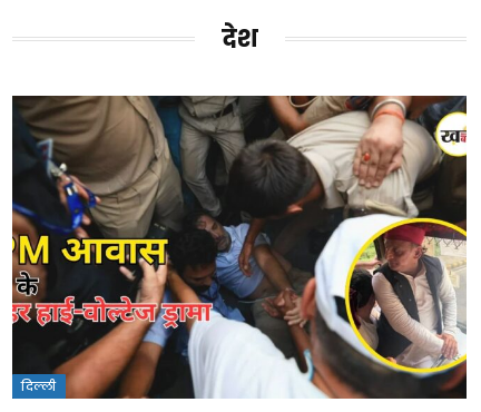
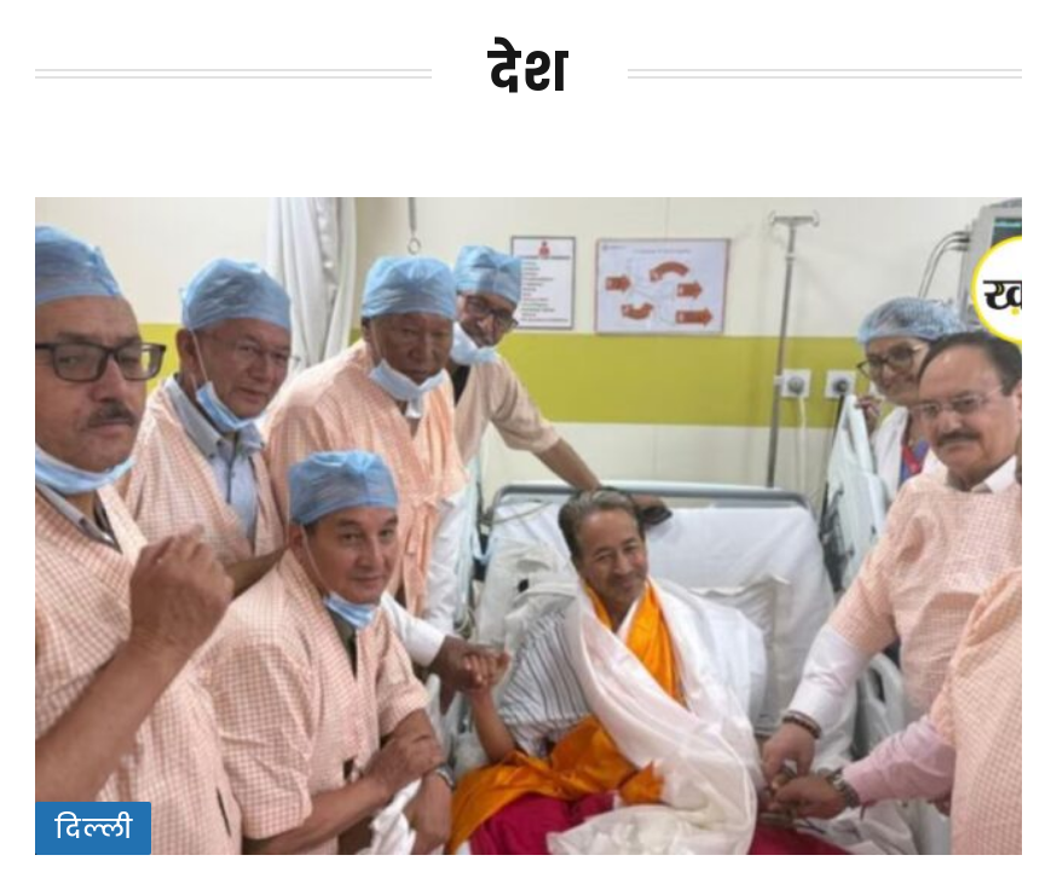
- [image]
+ [image]
